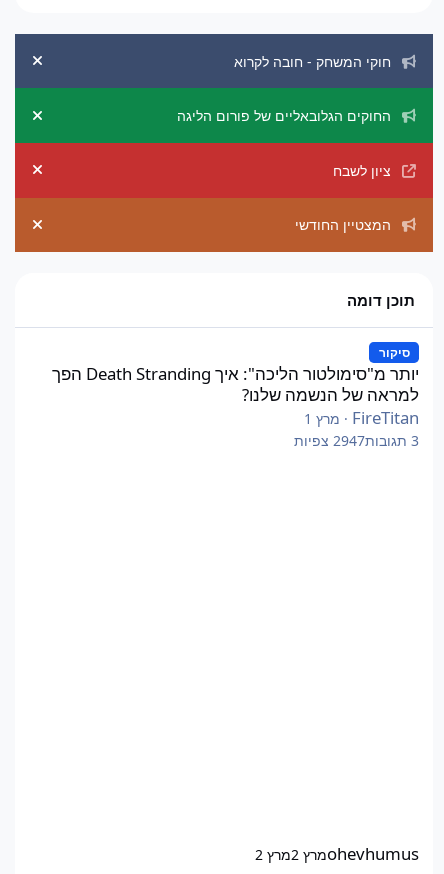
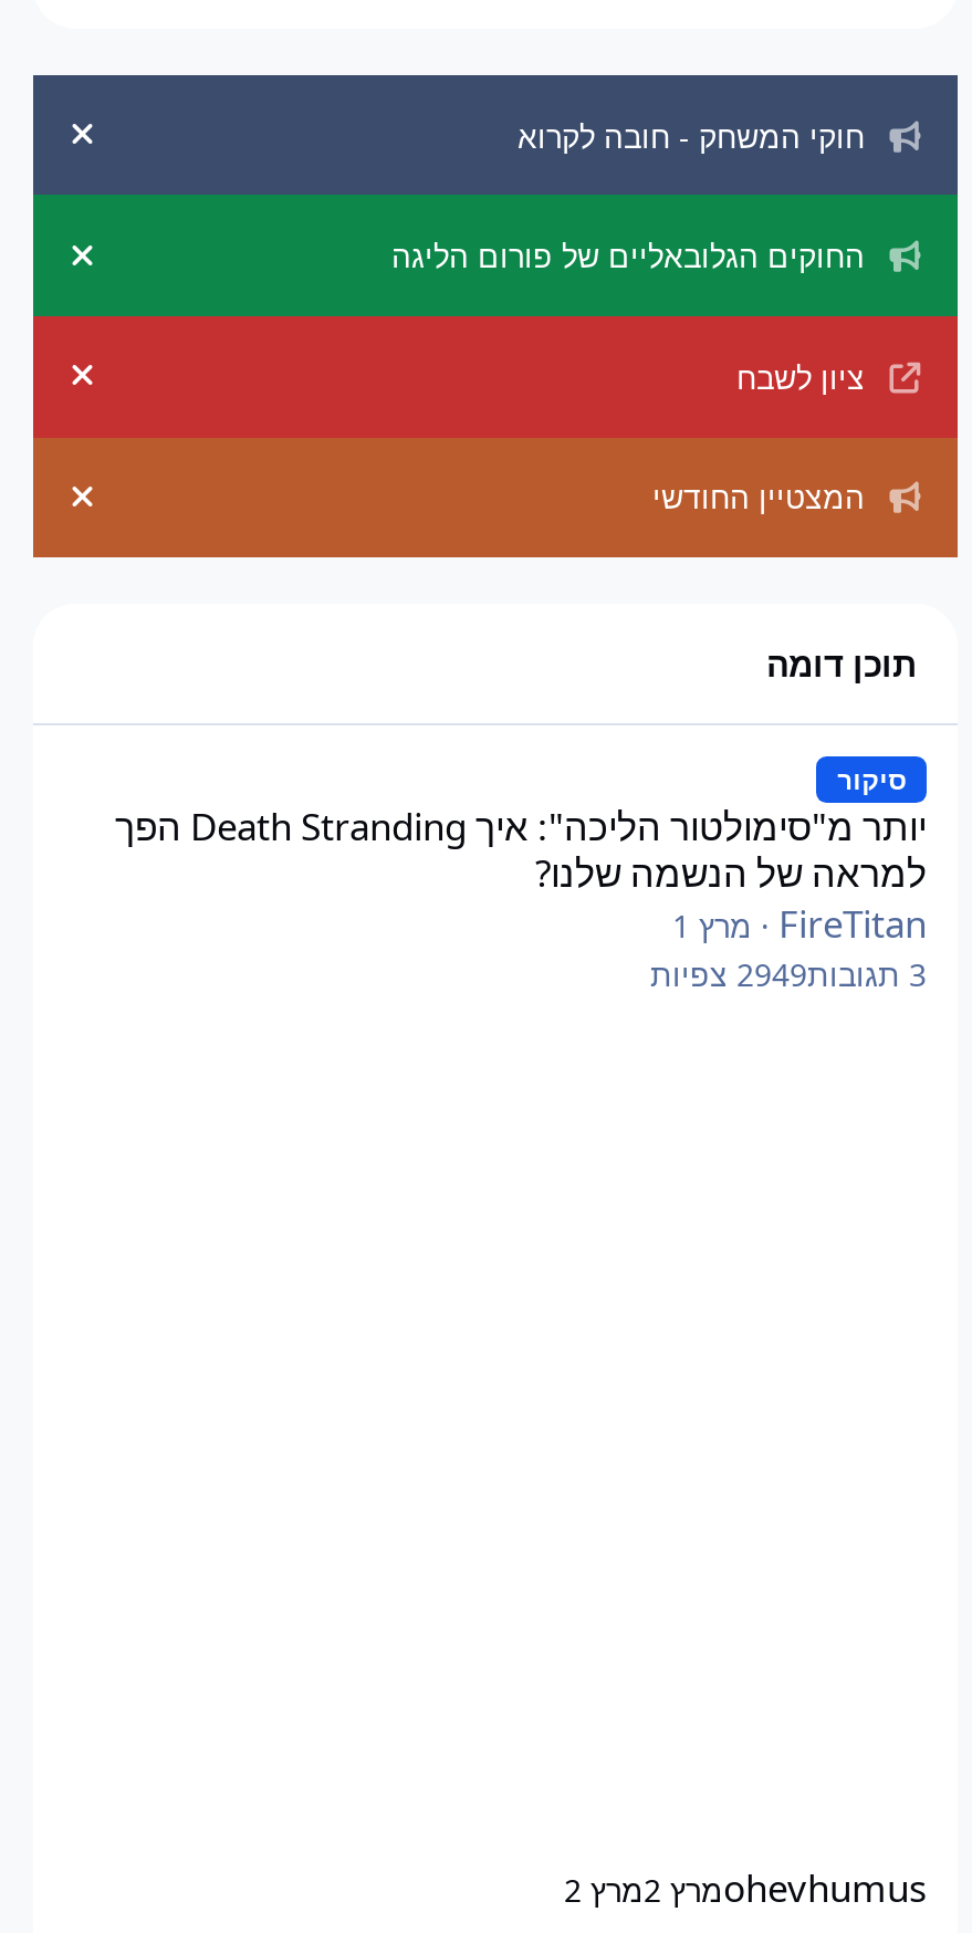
- 3 תגובות2947 צפיות
+ 3 תגובות2949 צפיות
